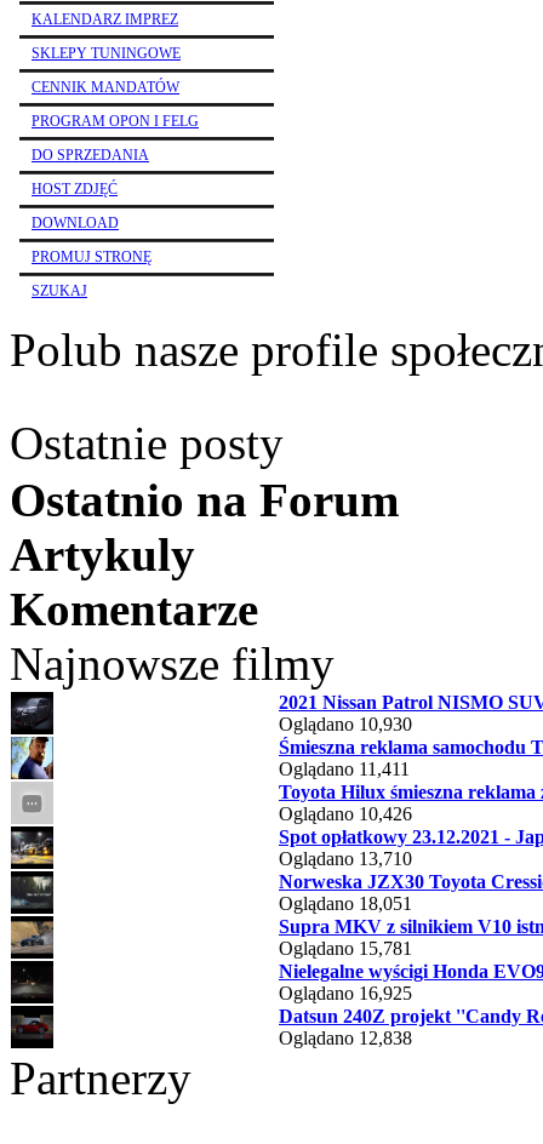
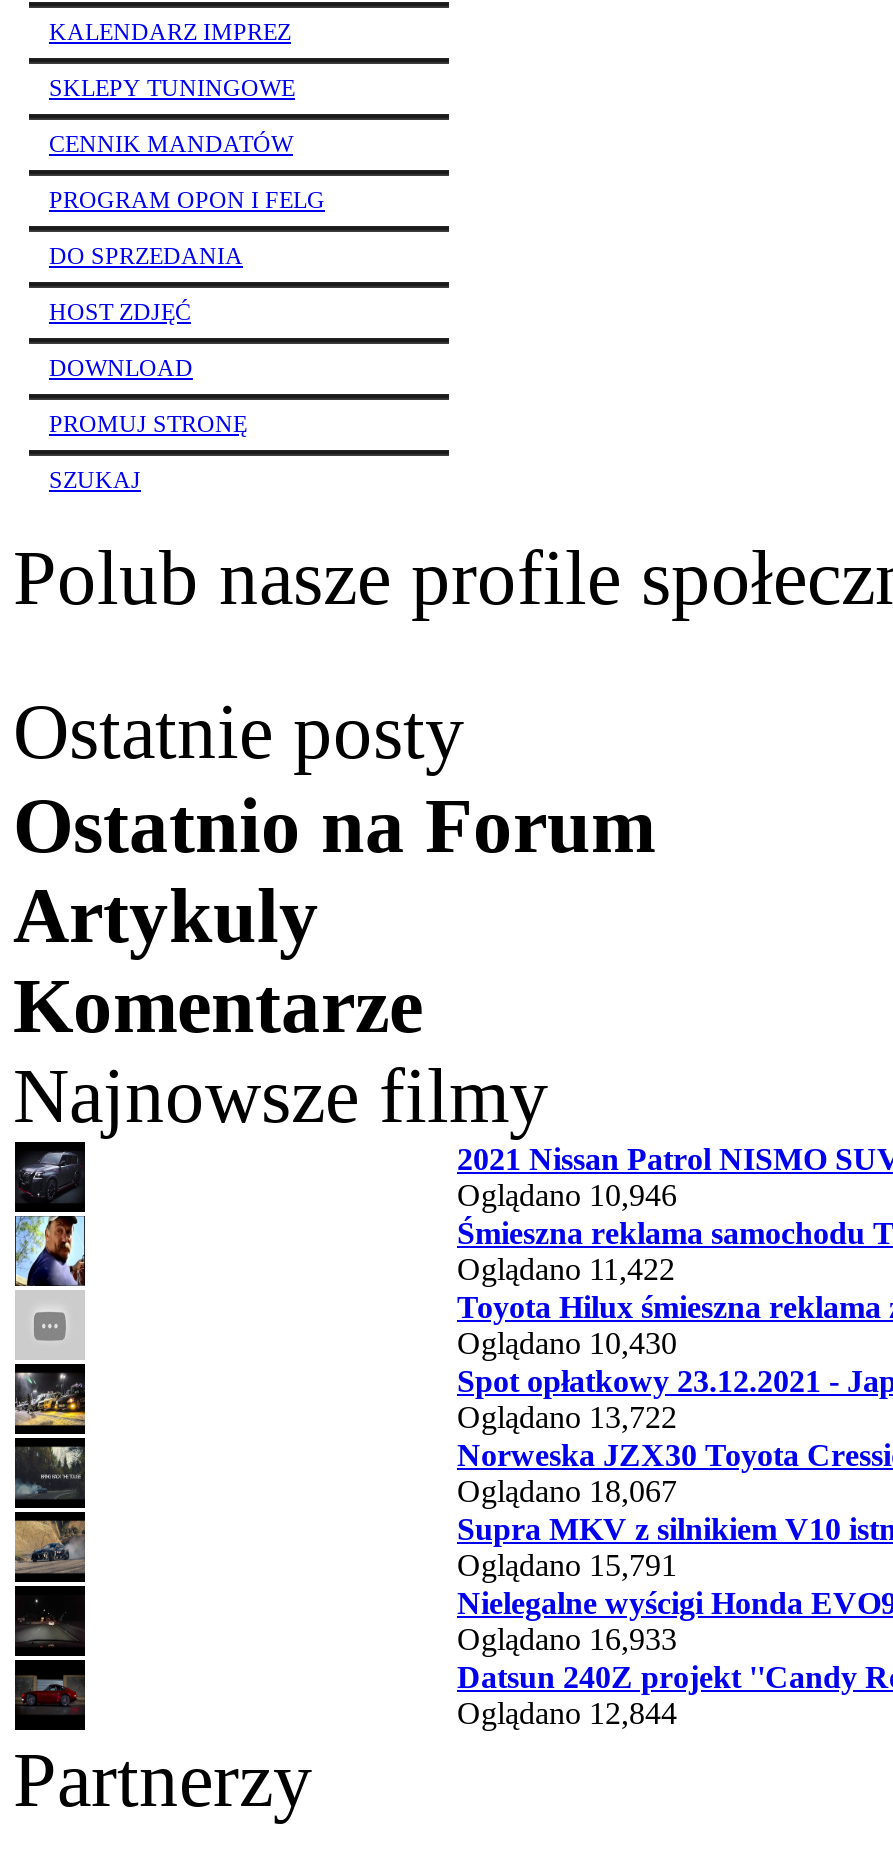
- Oglądano 10,930
+ Oglądano 10,946

- Oglądano 11,411
+ Oglądano 11,422

- Oglądano 10,426
+ Oglądano 10,430

- Oglądano 13,710
+ Oglądano 13,722

- Oglądano 18,051
+ Oglądano 18,067

- Oglądano 15,781
+ Oglądano 15,791

- Oglądano 16,925
+ Oglądano 16,933

- Oglądano 12,838
+ Oglądano 12,844
